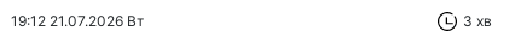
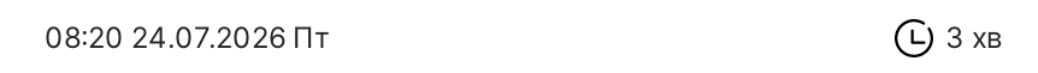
- 19:12 21.07.2026 Вт
+ 08:20 24.07.2026 Пт
